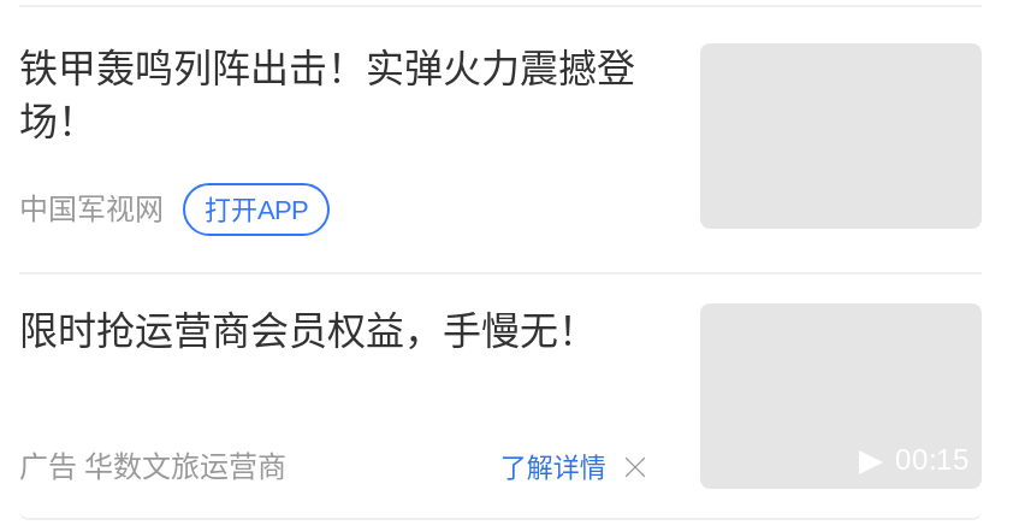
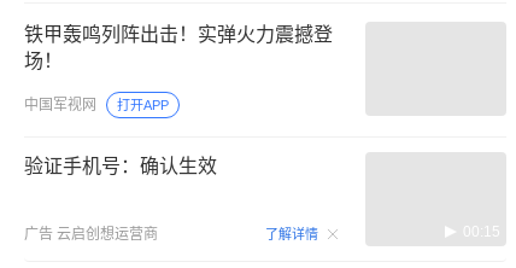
- 限时抢运营商会员权益，手慢无！
+ 验证手机号：确认生效

- 广告华数文旅运营商
+ 广告云启创想运营商
